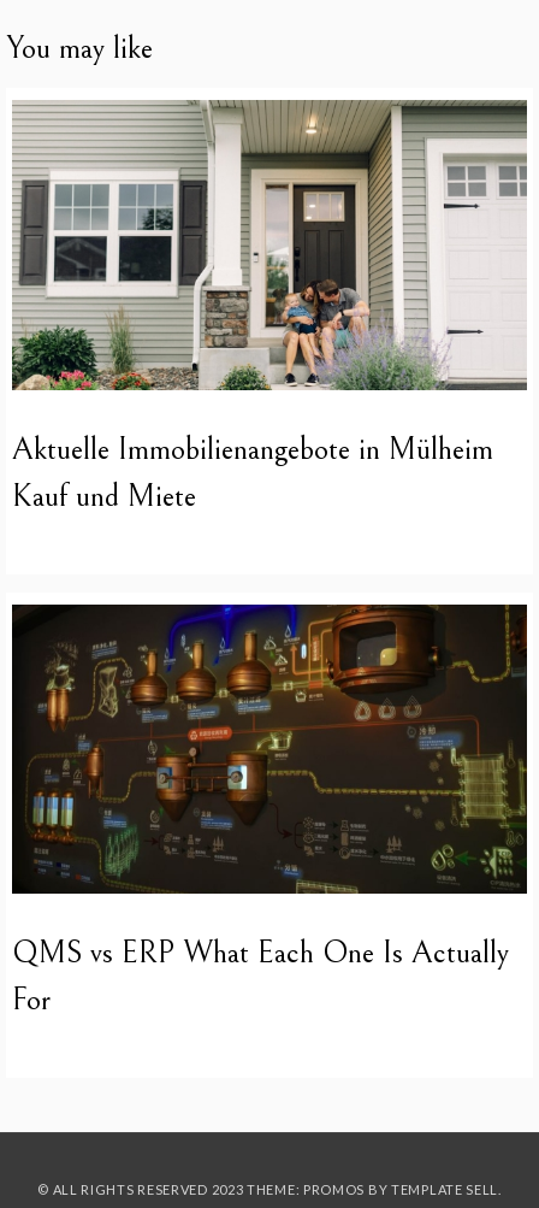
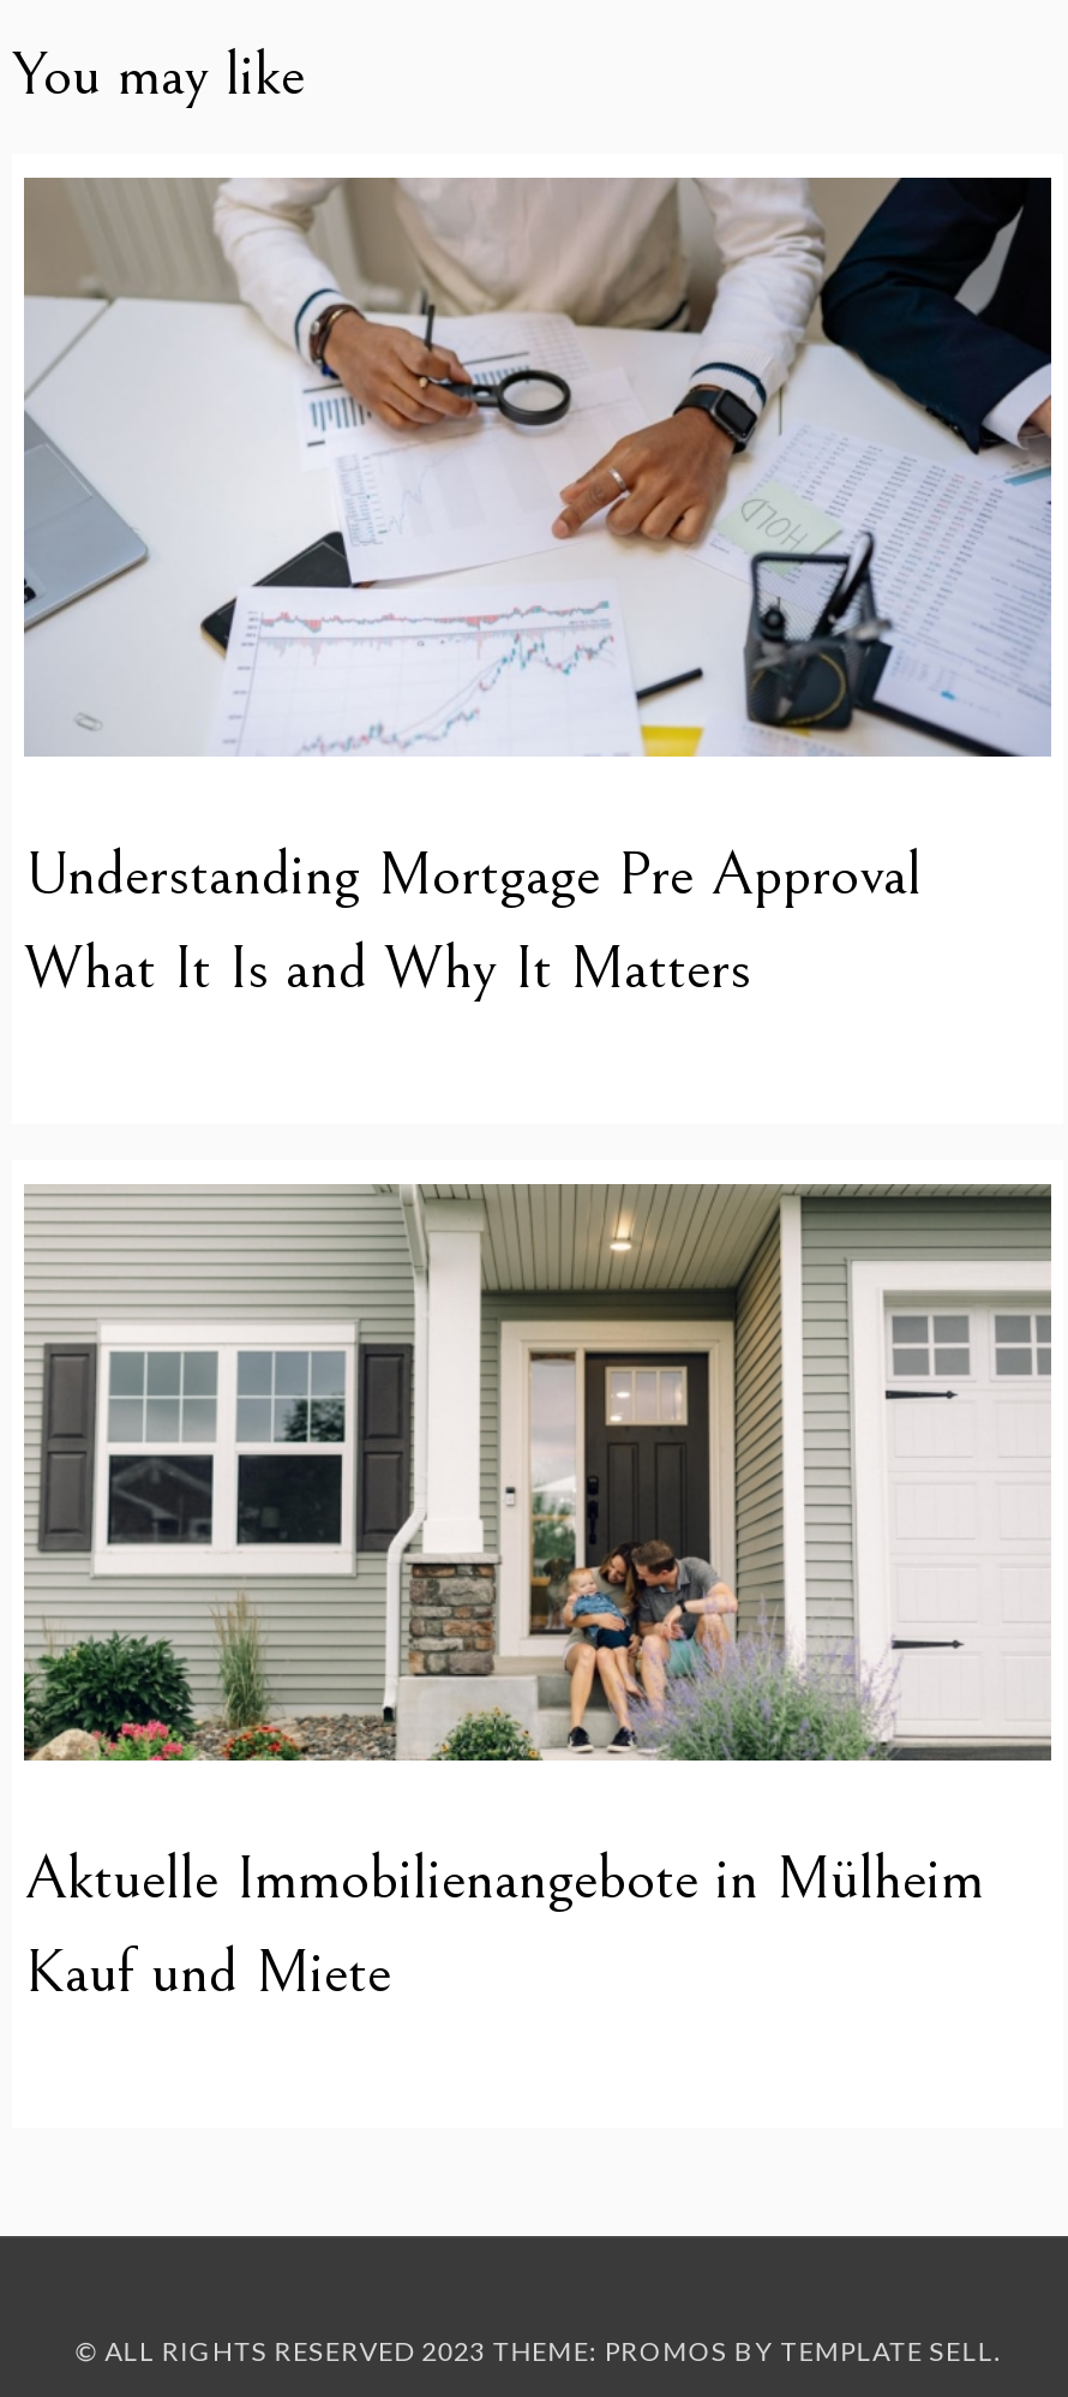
+ [image]
+ Understanding Mortgage Pre Approval
+ What It Is and Why It Matters

moved down: [image] | Aktuelle Immobilienangebote in Mülheim | Kauf und Miete

- [image]
- QMS vs ERP What Each One Is Actually
- For
